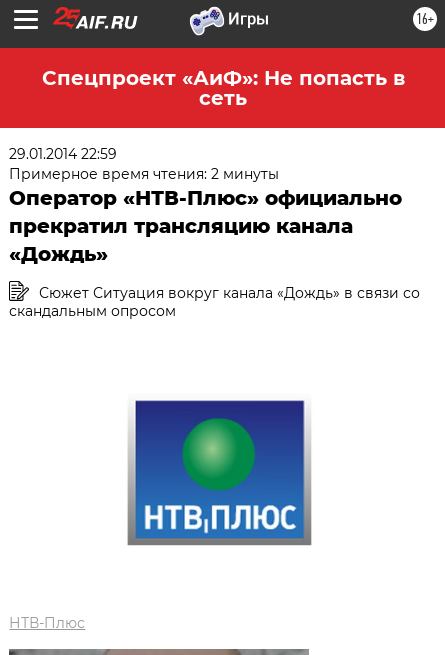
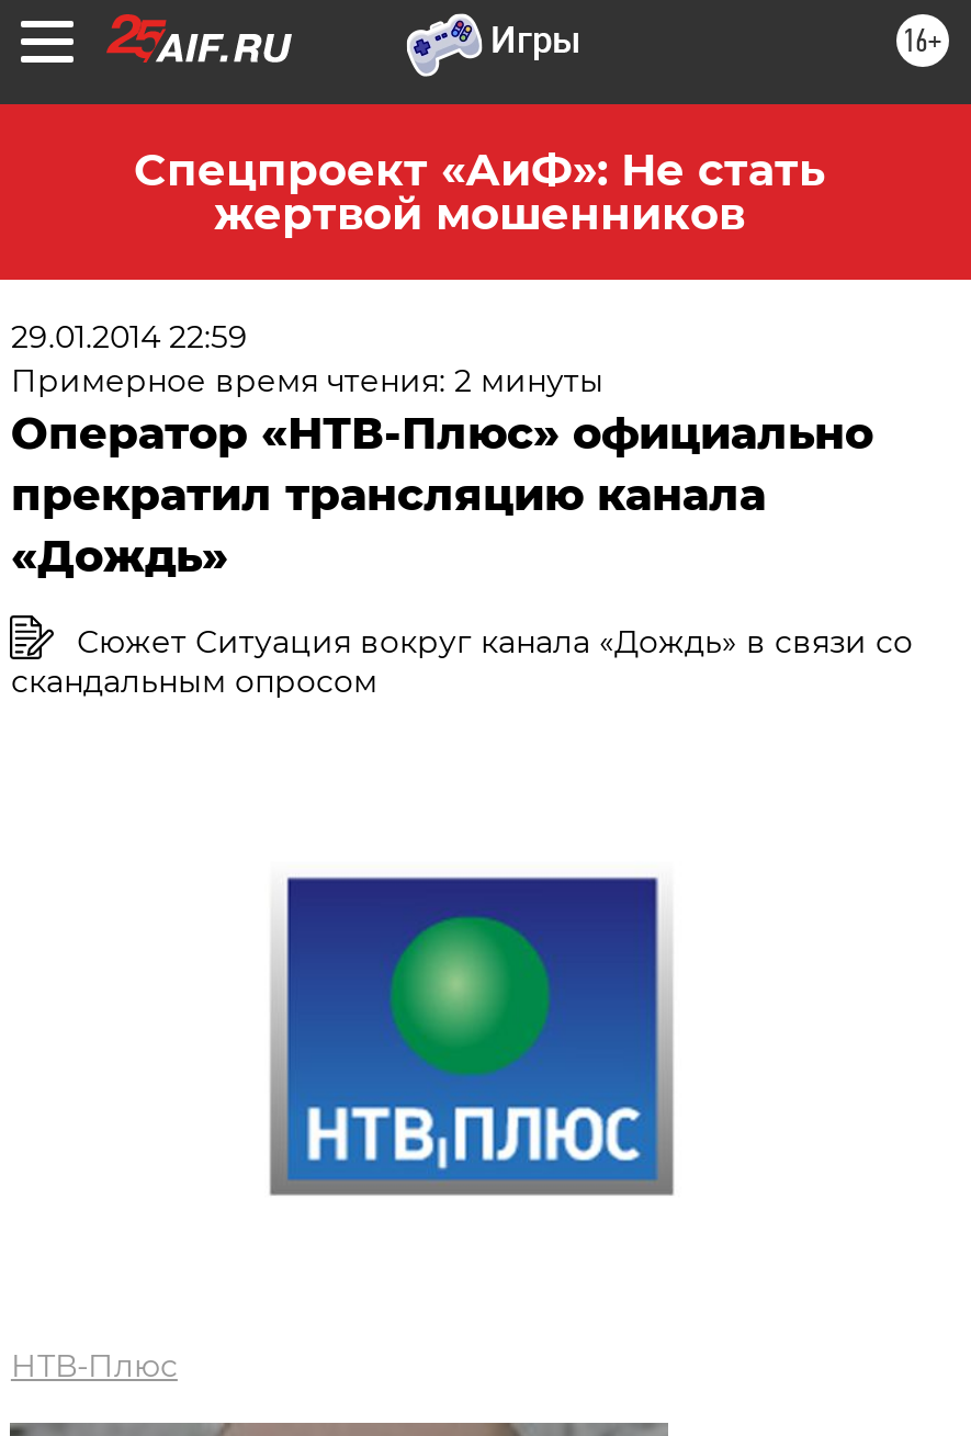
- Спецпроект «АиФ»: Не попасть в
- сеть
+ Спецпроект «АиФ»: Не стать
+ жертвой мошенников
